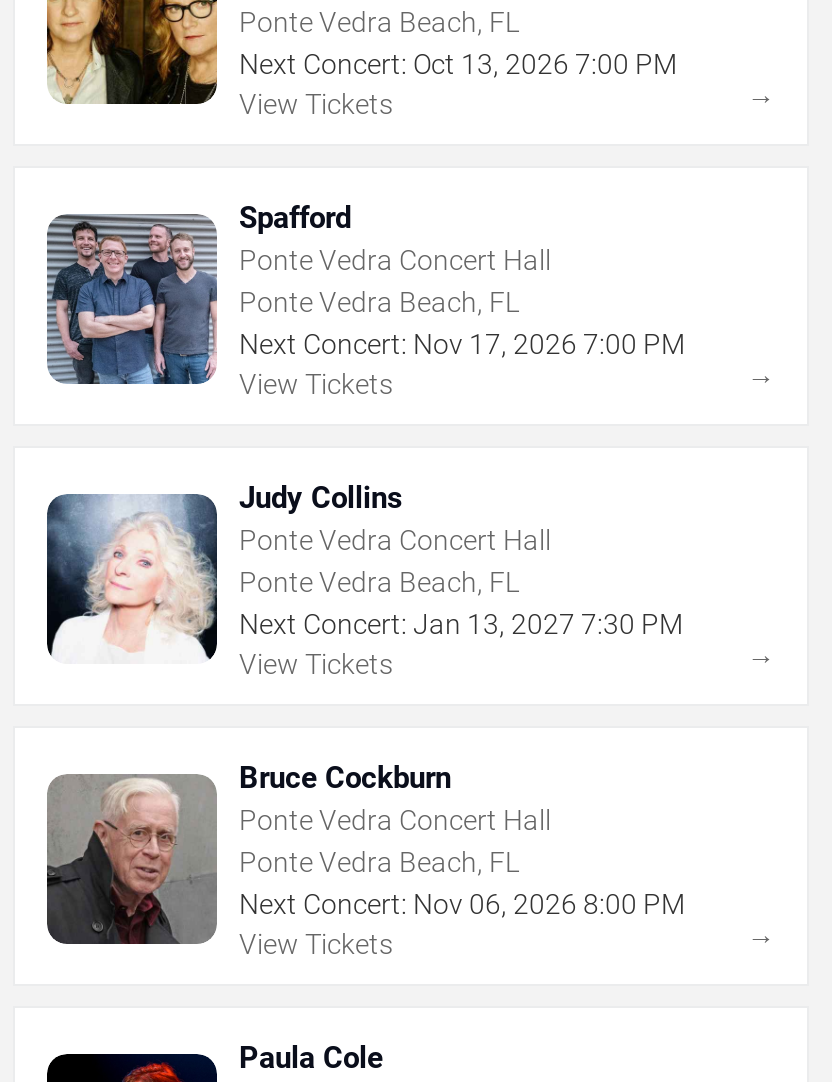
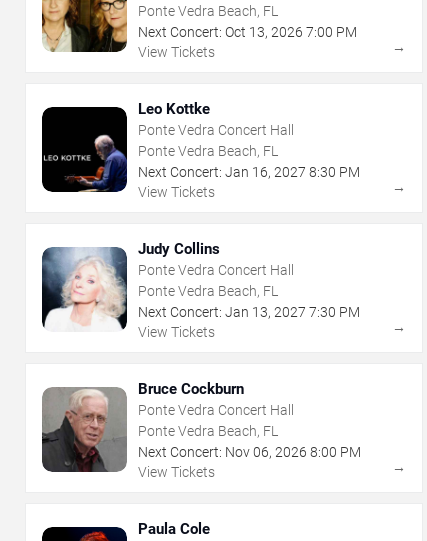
- [image]
- Spafford
+ [image]
+ Leo Kottke

- Next Concert: Nov 17, 2026 7:00 PM
+ Next Concert: Jan 16, 2027 8:30 PM
